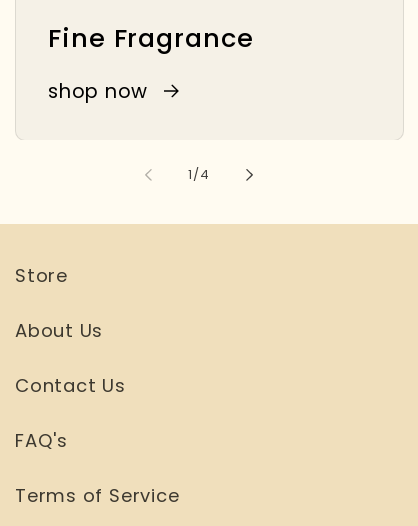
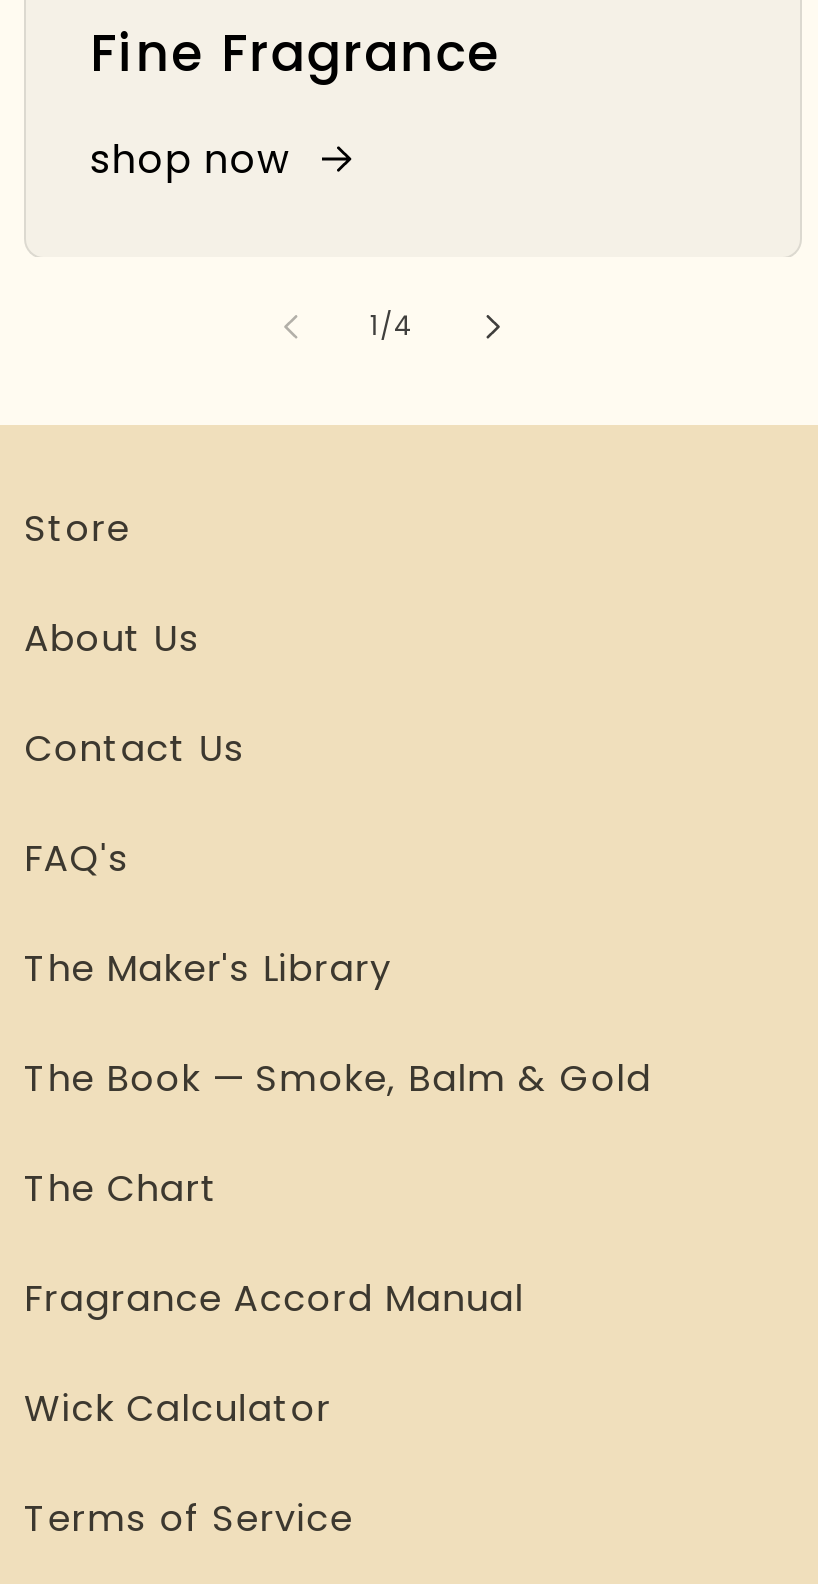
+ The Maker's Library
+ The Book — Smoke, Balm & Gold
+ The Chart
+ Fragrance Accord Manual
+ Wick Calculator
